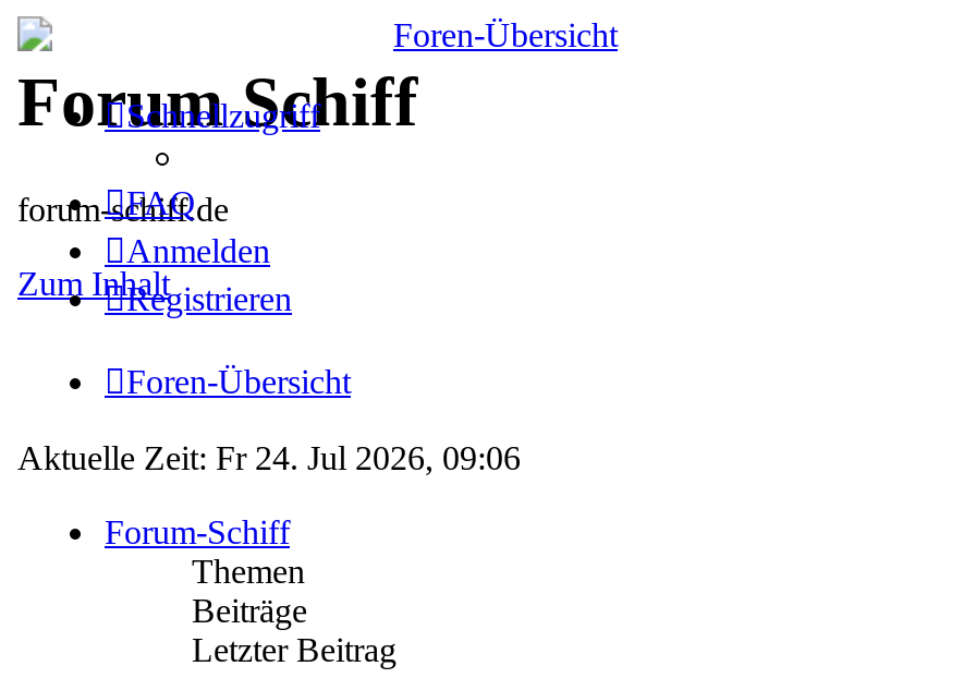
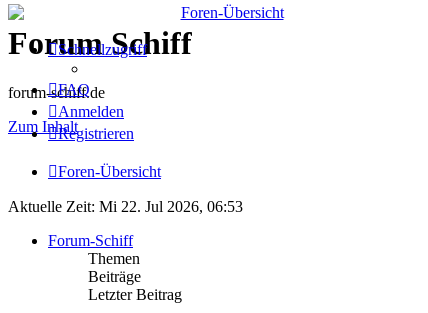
- Aktuelle Zeit: Fr 24. Jul 2026, 09:06
+ Aktuelle Zeit: Mi 22. Jul 2026, 06:53
